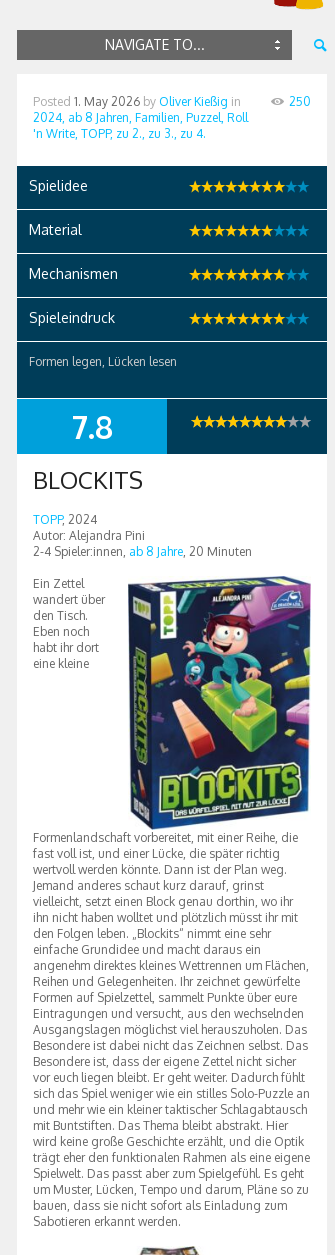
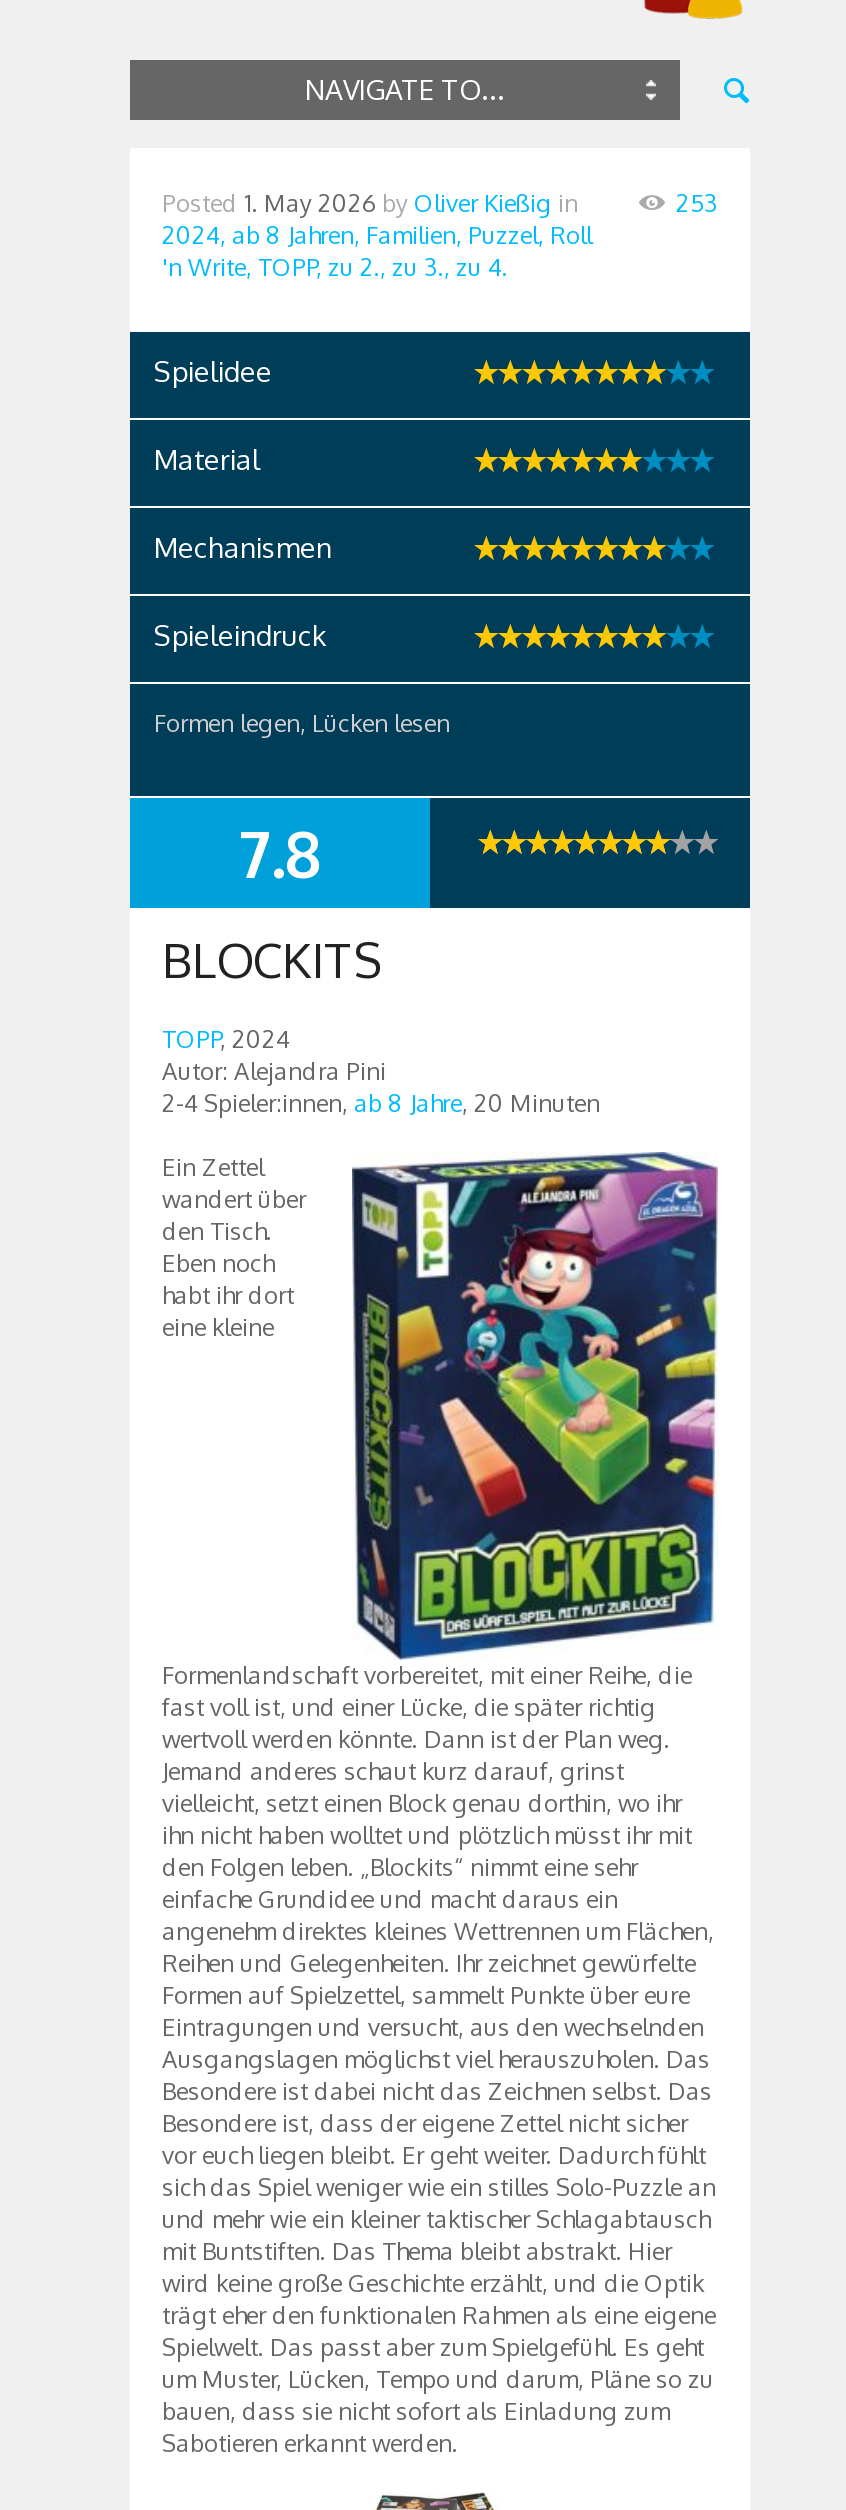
- 250
+ 253
